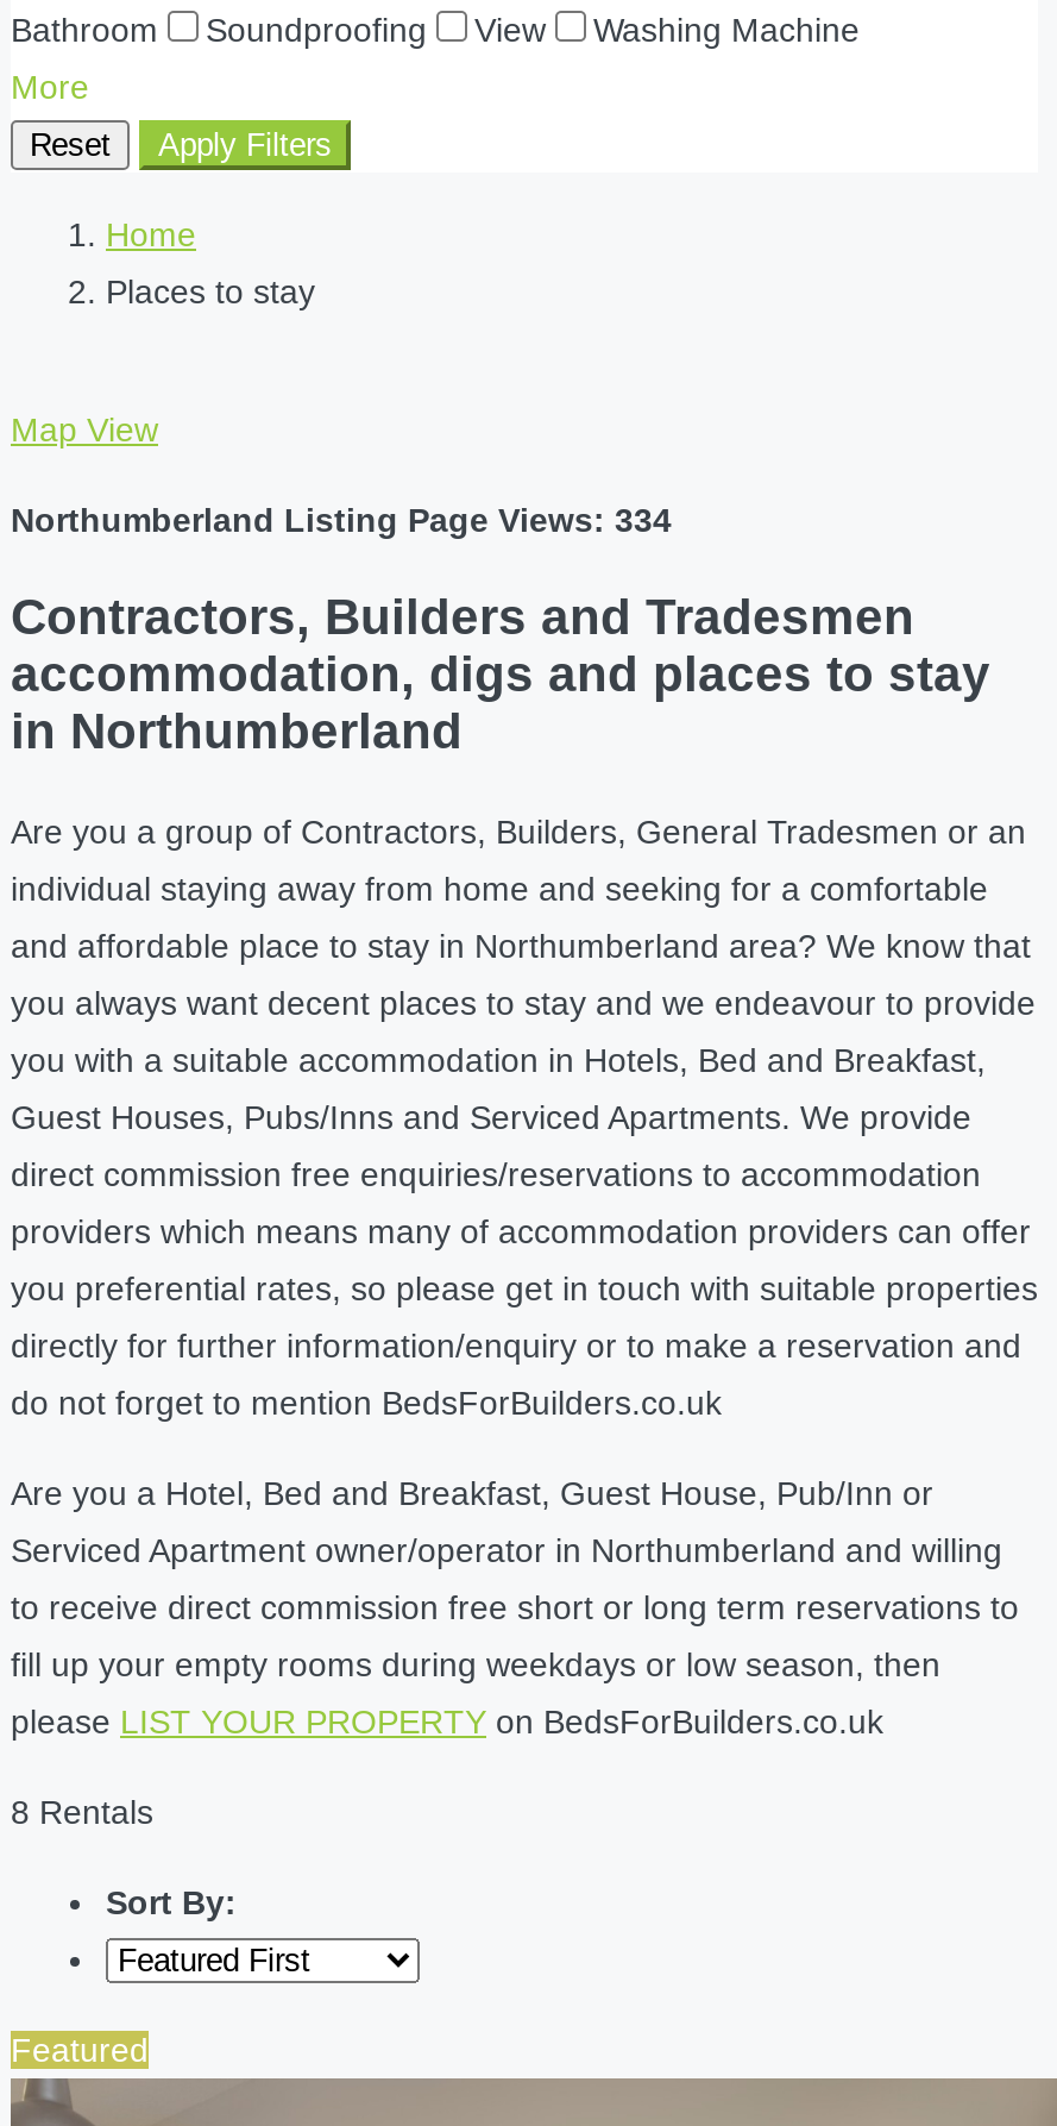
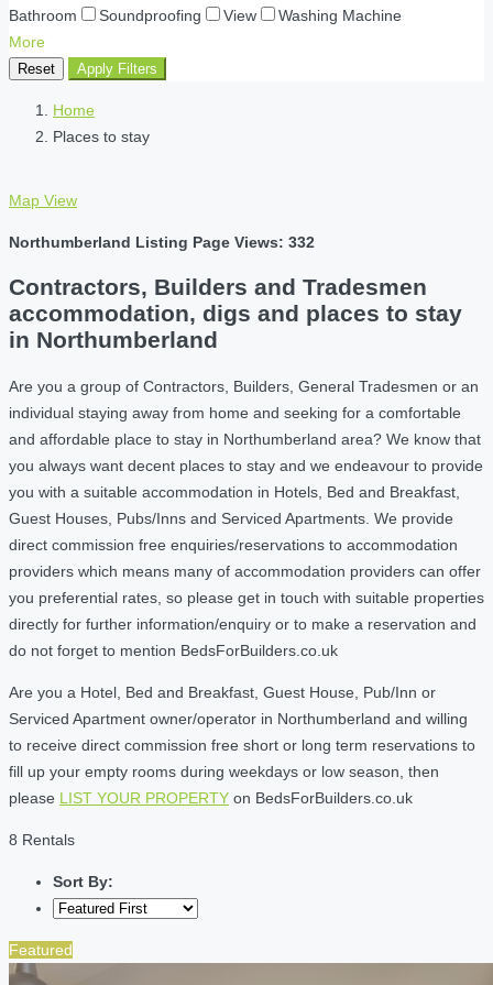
- Northumberland Listing Page Views: 334
+ Northumberland Listing Page Views: 332
